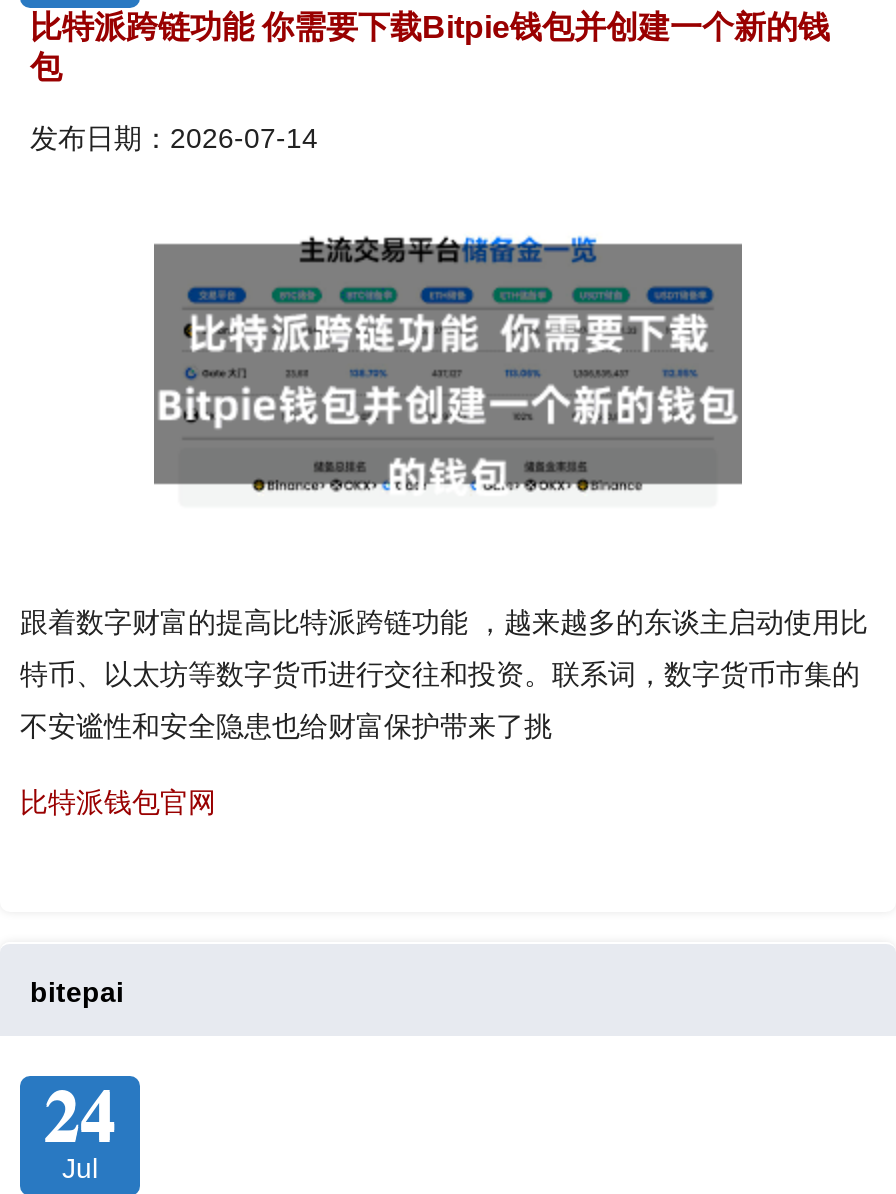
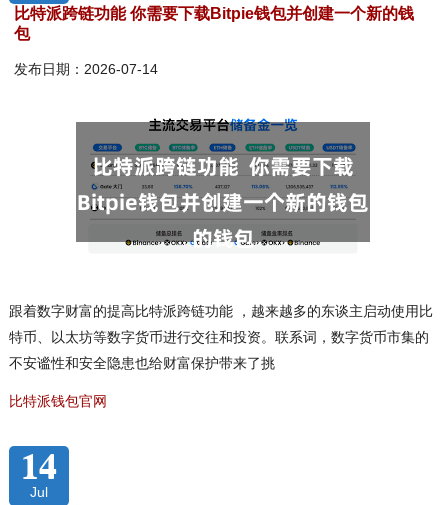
- bitepai
- 24
+ 14
